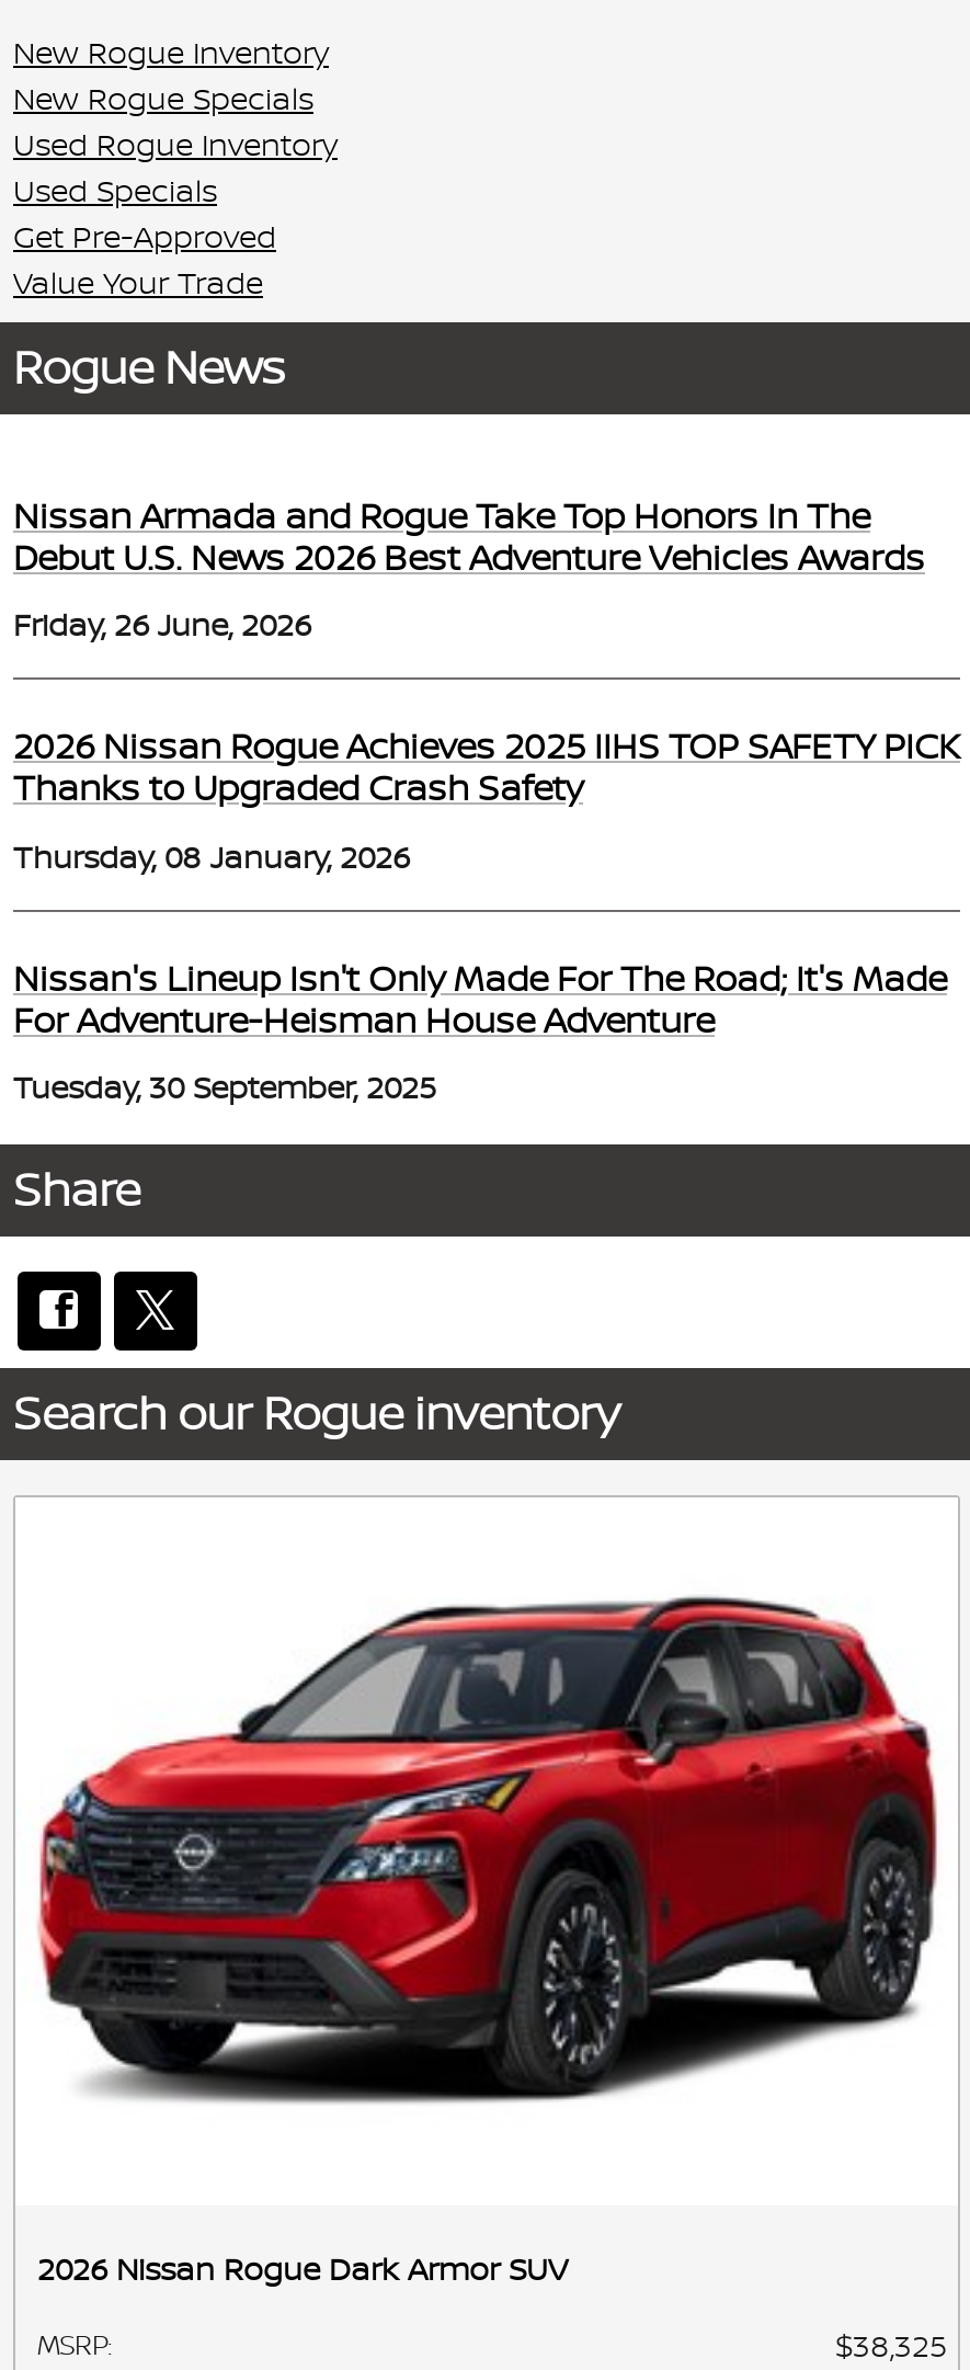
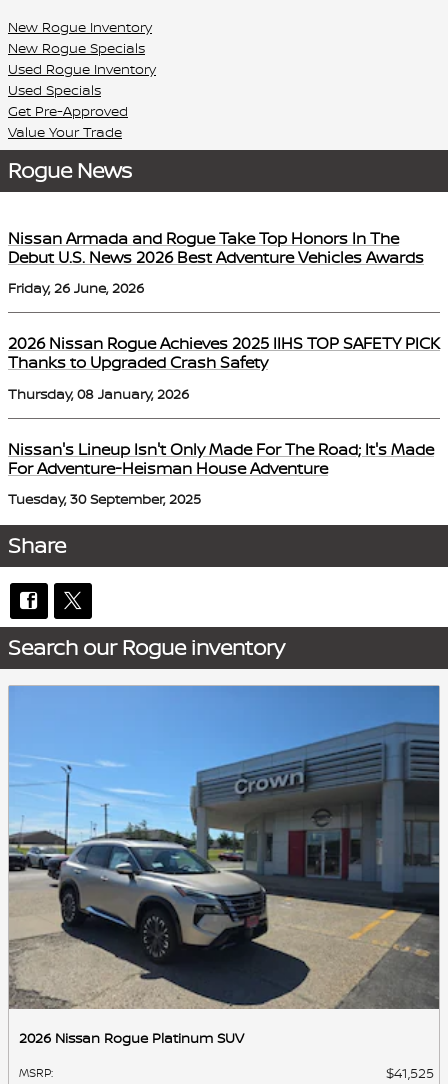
- [image]
- 2026 Nissan Rogue Dark Armor SUV
+ [image]
+ 2026 Nissan Rogue Platinum SUV

- $38,325
+ $41,525
